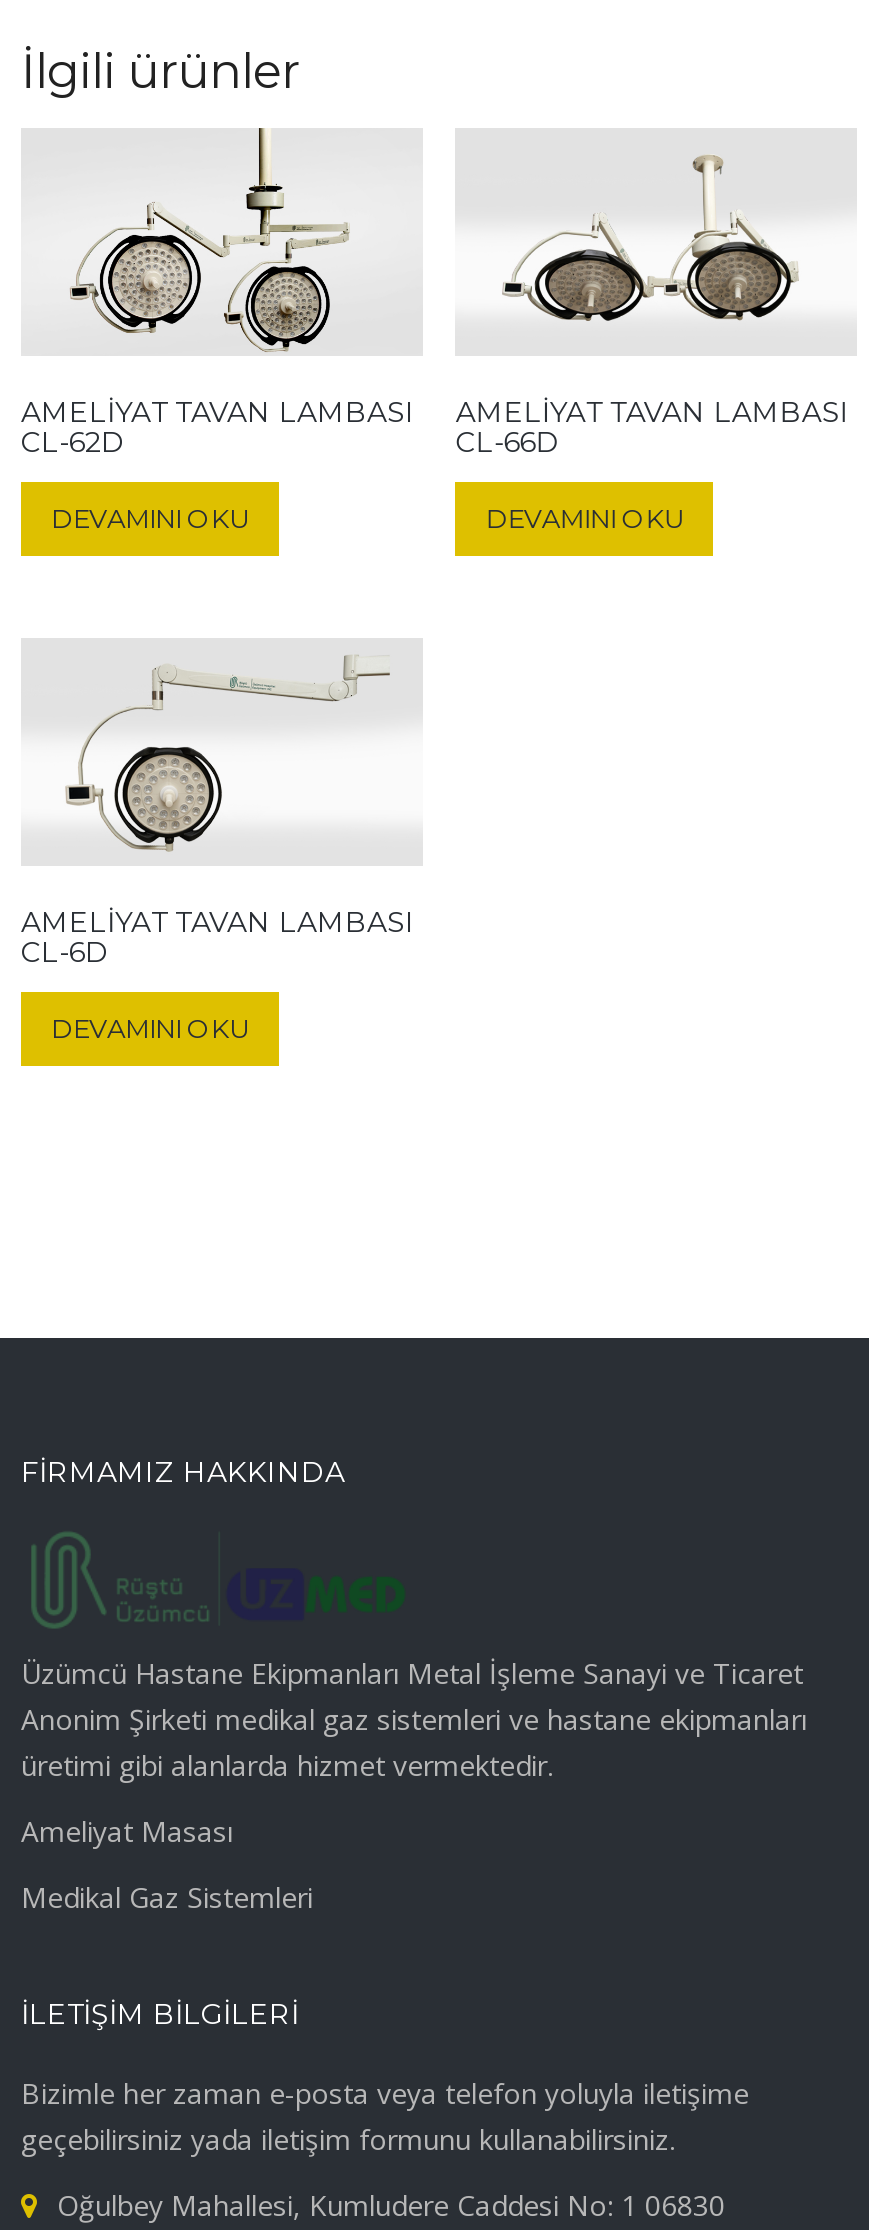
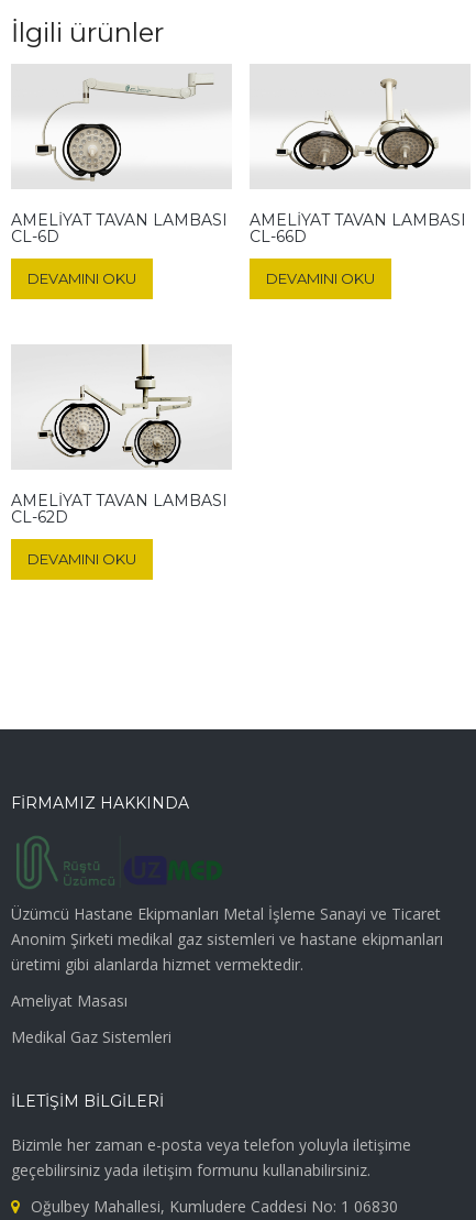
moved down: [image]

- CL-62D
+ CL-6D

moved up: [image]

- CL-6D
+ CL-62D
